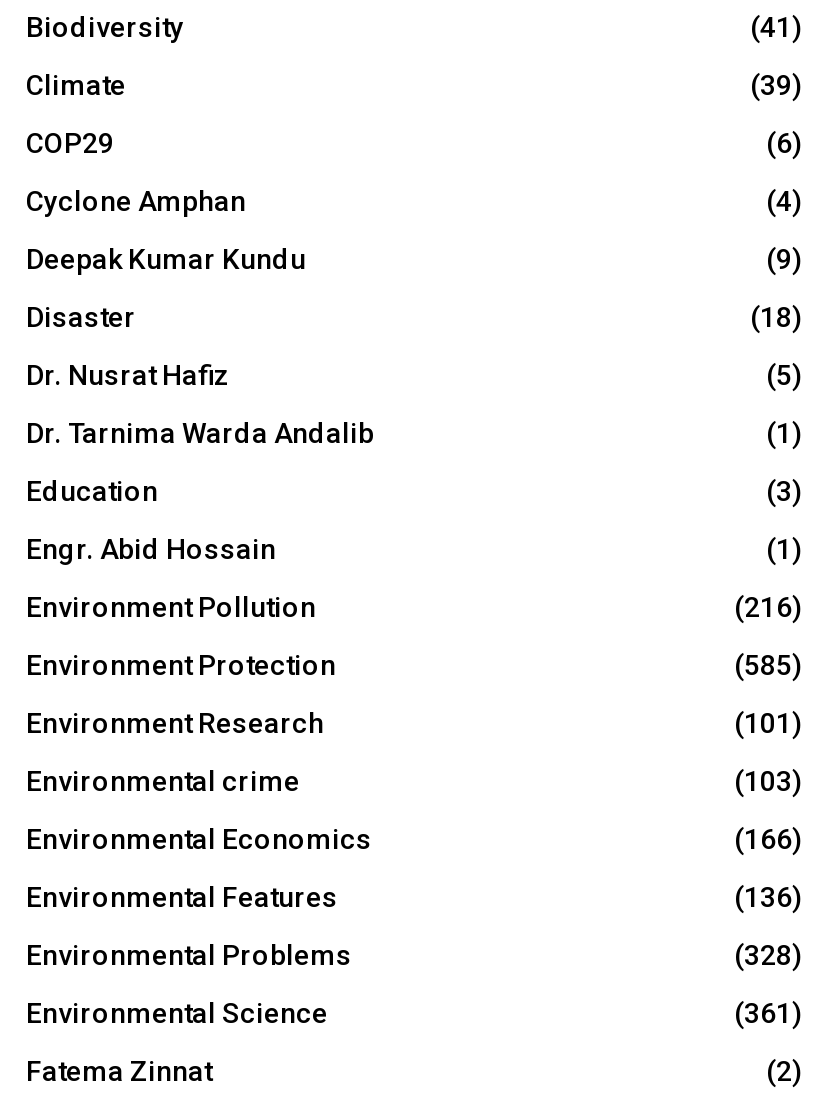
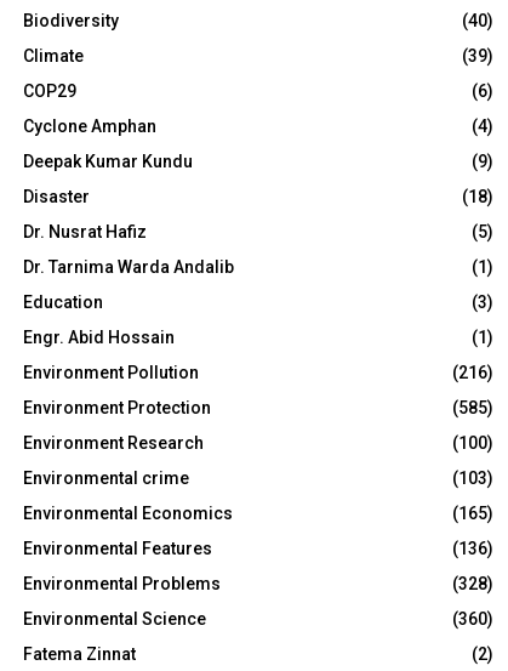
- (41)
+ (40)

- (101)
+ (100)

- (166)
+ (165)

- (361)
+ (360)
